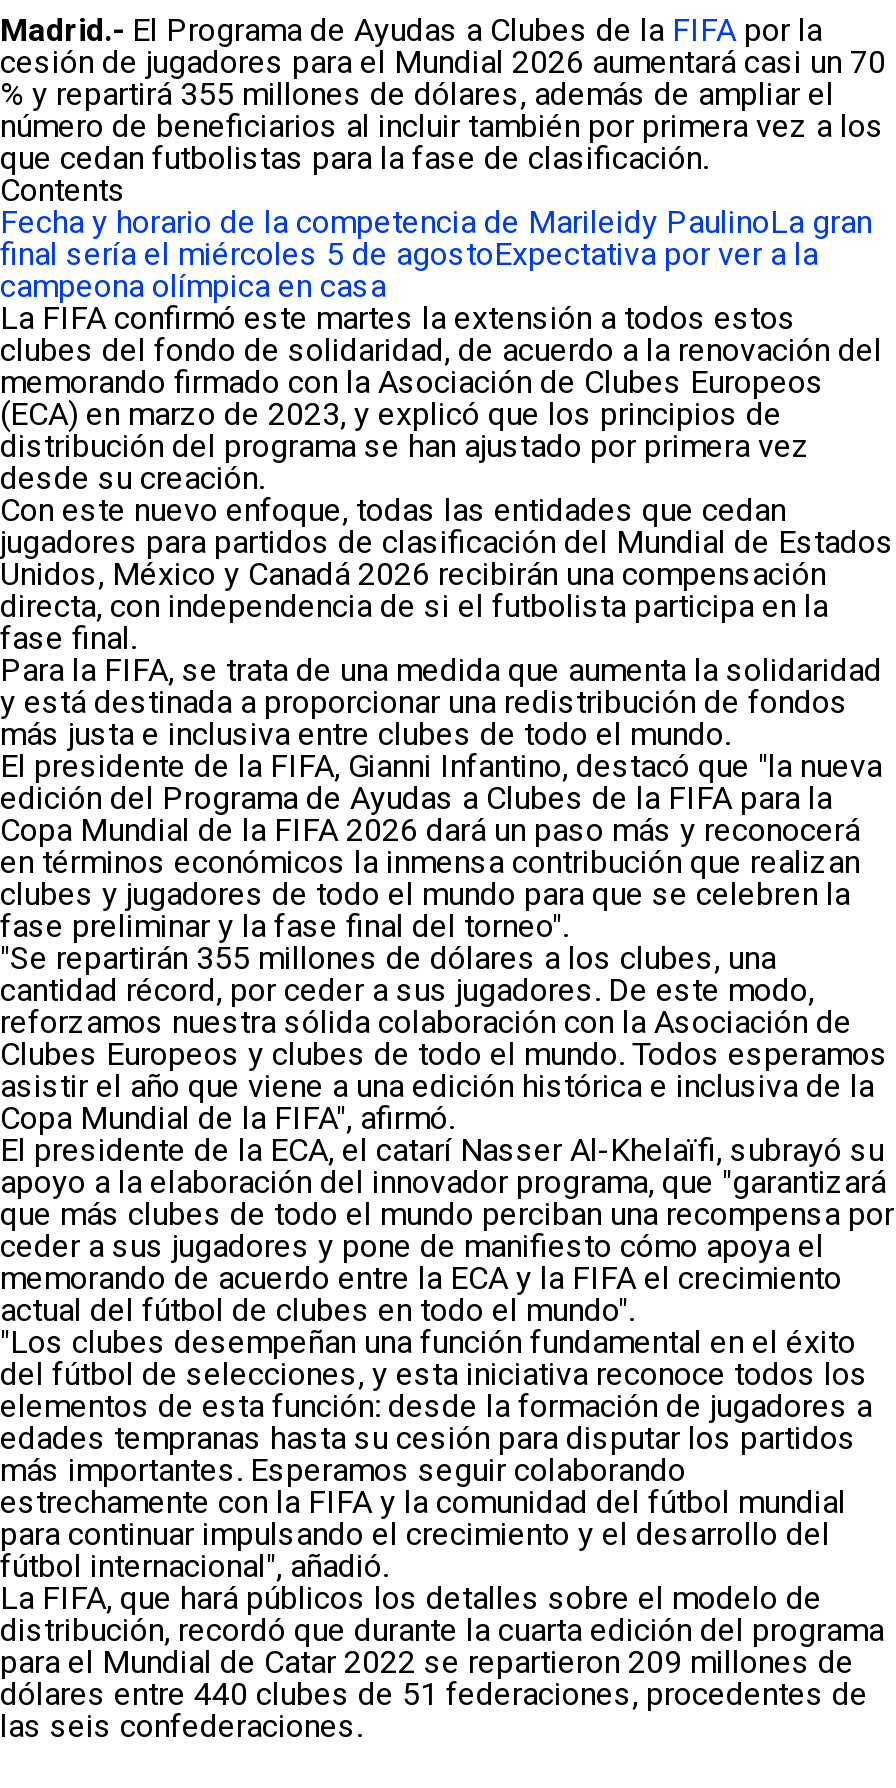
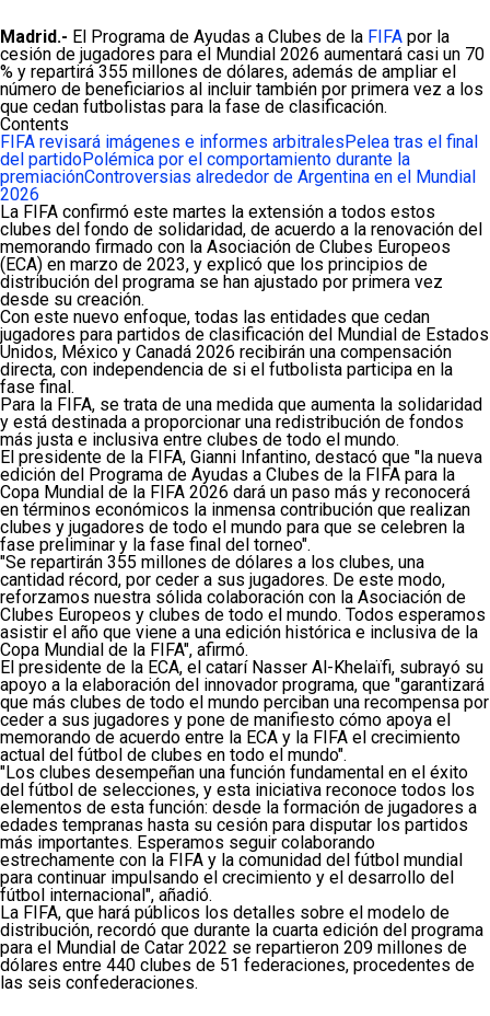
- Fecha y horario de la competencia de Marileidy PaulinoLa gran
- final sería el miércoles 5 de agostoExpectativa por ver a la
- campeona olímpica en casa
+ FIFA revisará imágenes e informes arbitralesPelea tras el final
+ del partidoPolémica por el comportamiento durante la
+ premiaciónControversias alrededor de Argentina en el Mundial
+ 2026
